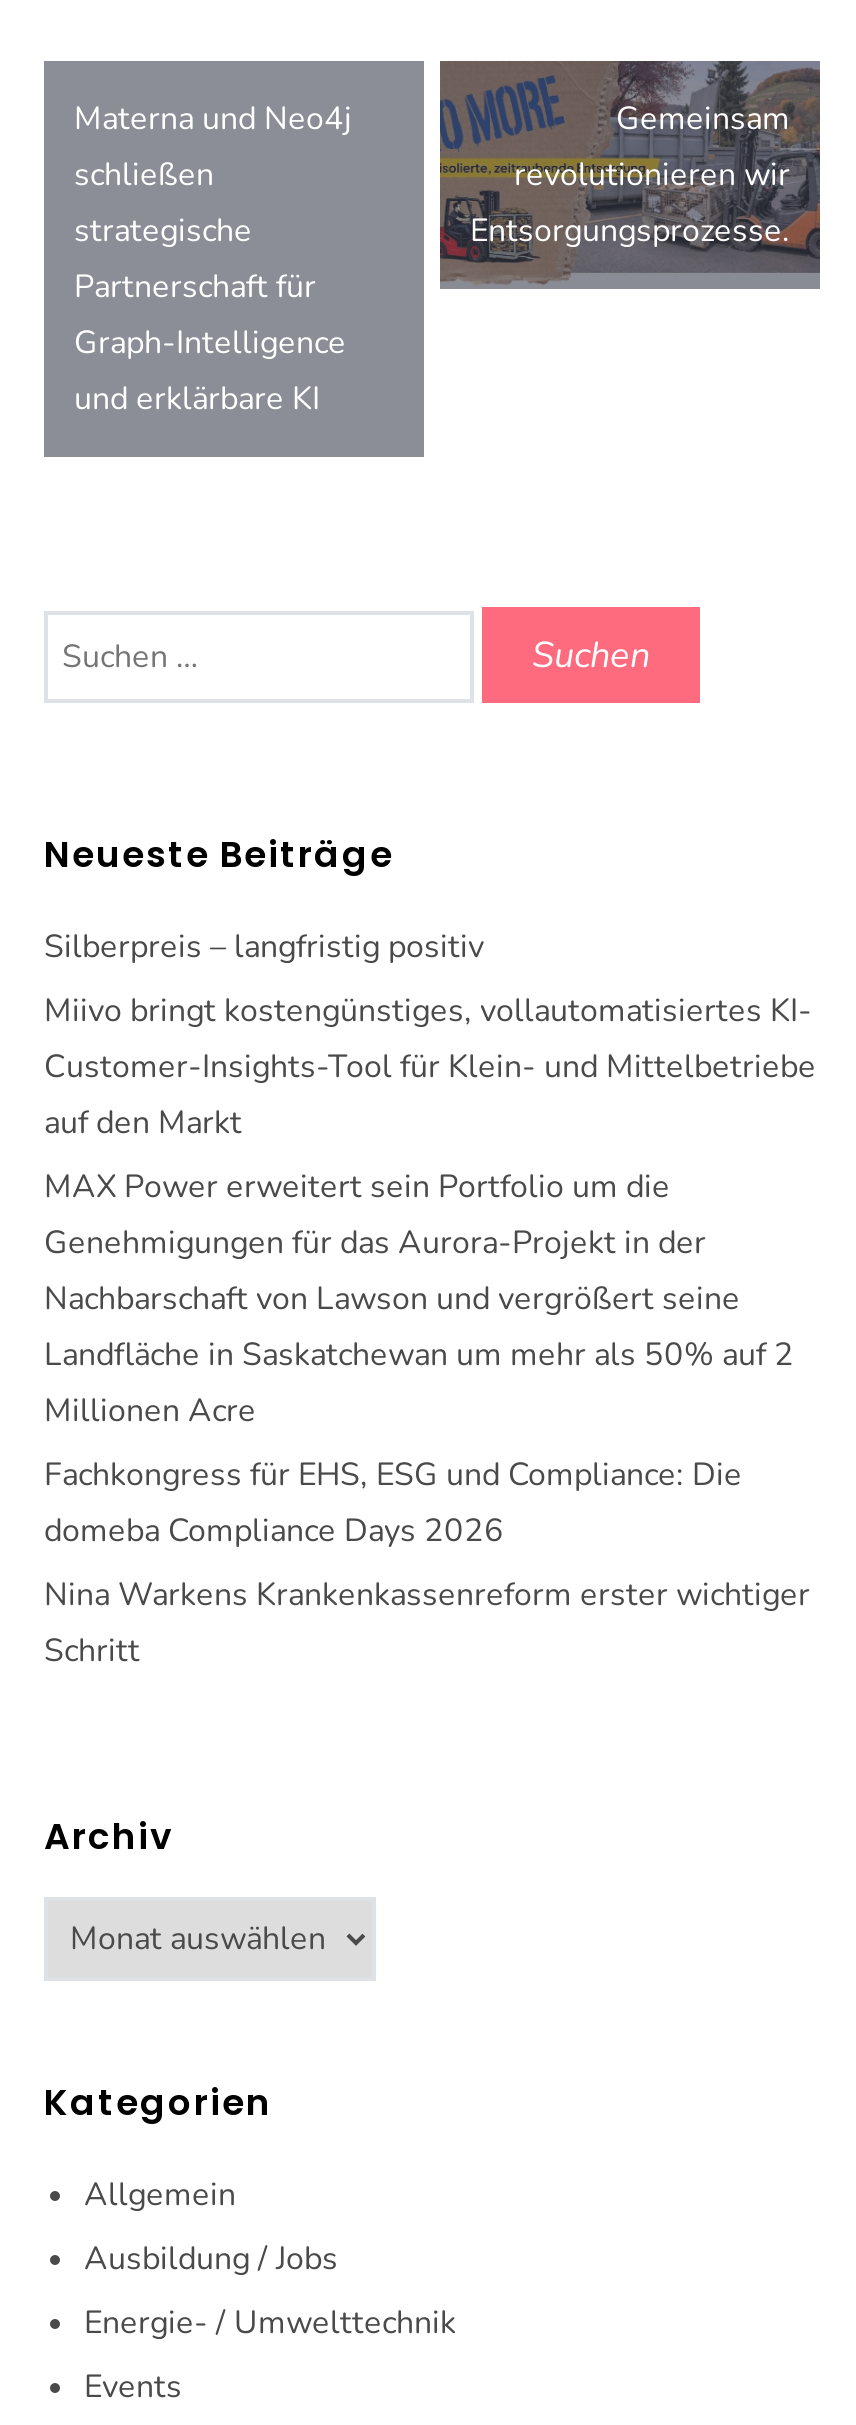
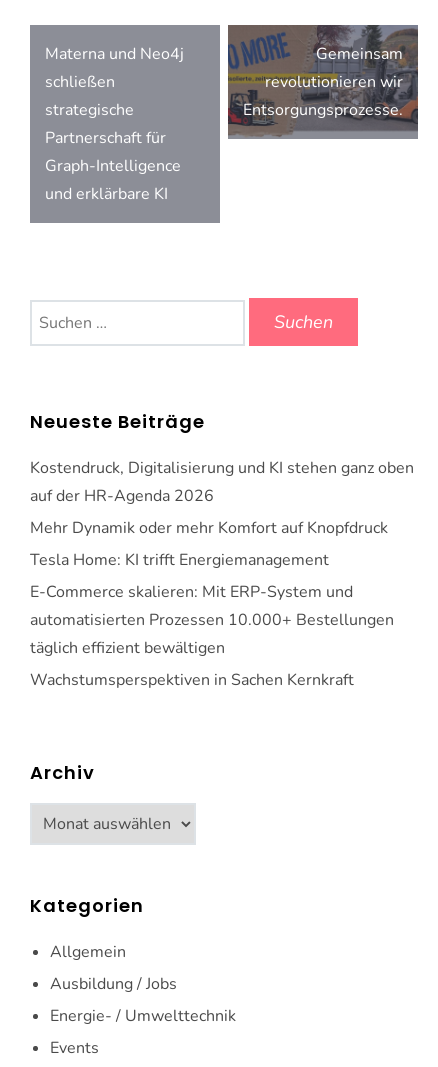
- Silberpreis – langfristig positiv
+ Kostendruck, Digitalisierung und KI stehen ganz oben
+ auf der HR-Agenda 2026

- Miivo bringt kostengünstiges, vollautomatisiertes KI-
- Customer-Insights-Tool für Klein- und Mittelbetriebe
- auf den Markt
+ Mehr Dynamik oder mehr Komfort auf Knopfdruck

- MAX Power erweitert sein Portfolio um die
- Genehmigungen für das Aurora-Projekt in der
- Nachbarschaft von Lawson und vergrößert seine
- Landfläche in Saskatchewan um mehr als 50% auf 2
- Millionen Acre
+ Tesla Home: KI trifft Energiemanagement

- Fachkongress für EHS, ESG und Compliance: Die
- domeba Compliance Days 2026
+ E-Commerce skalieren: Mit ERP-System und
+ automatisierten Prozessen 10.000+ Bestellungen
+ täglich effizient bewältigen

- Nina Warkens Krankenkassenreform erster wichtiger
- Schritt
+ Wachstumsperspektiven in Sachen Kernkraft
